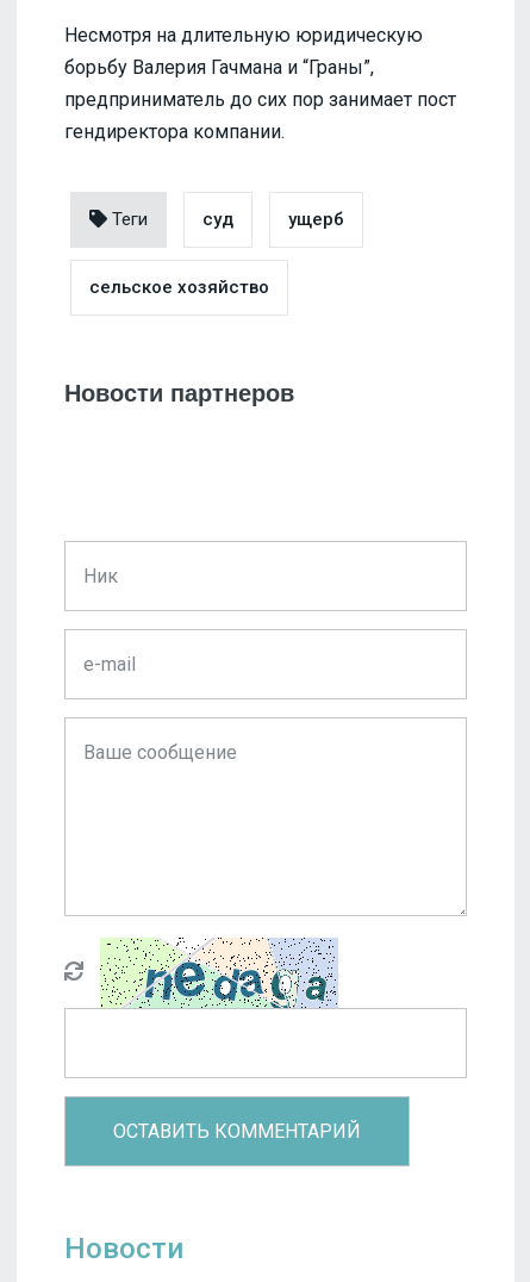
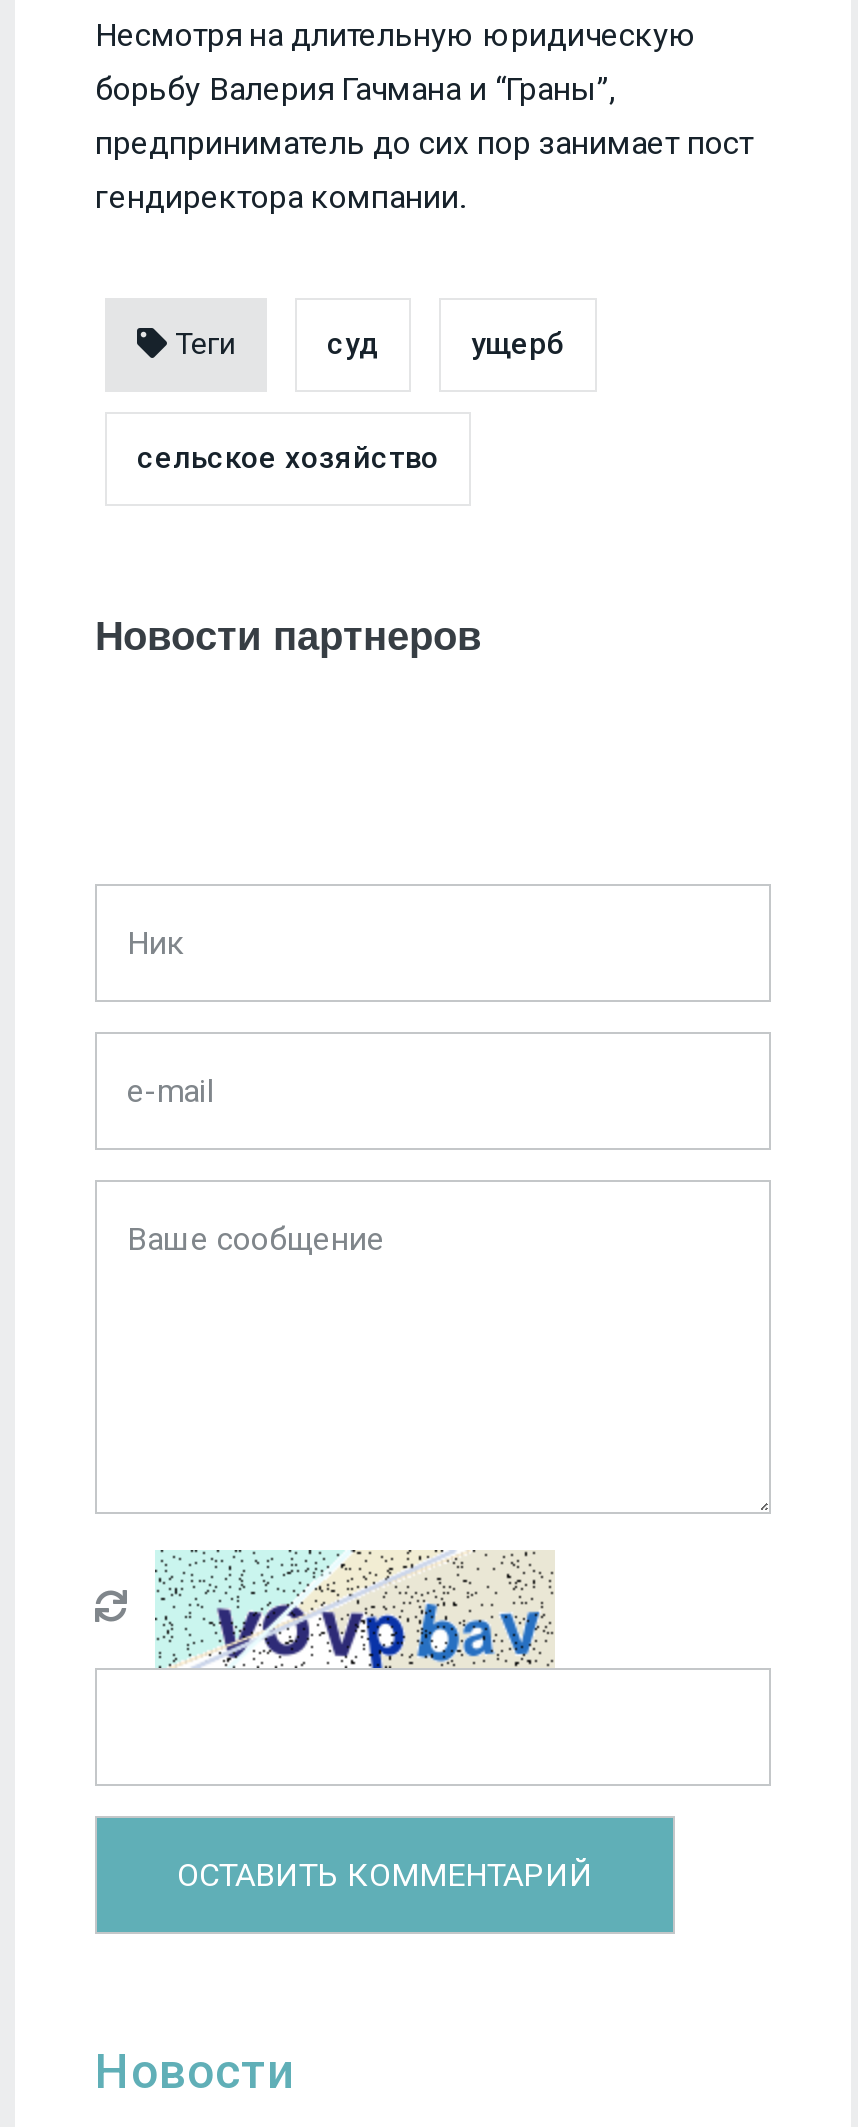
- [image]
+ [image]
